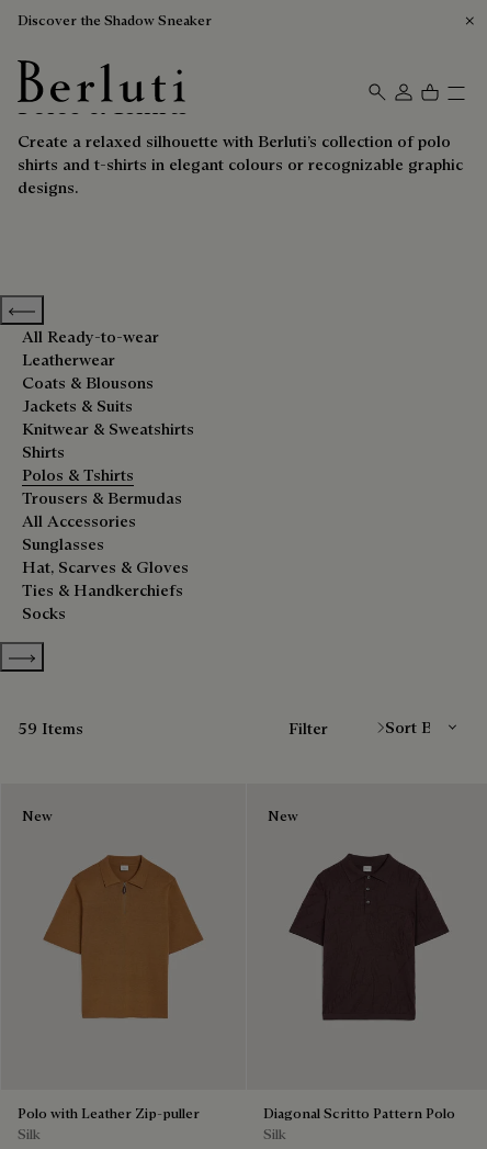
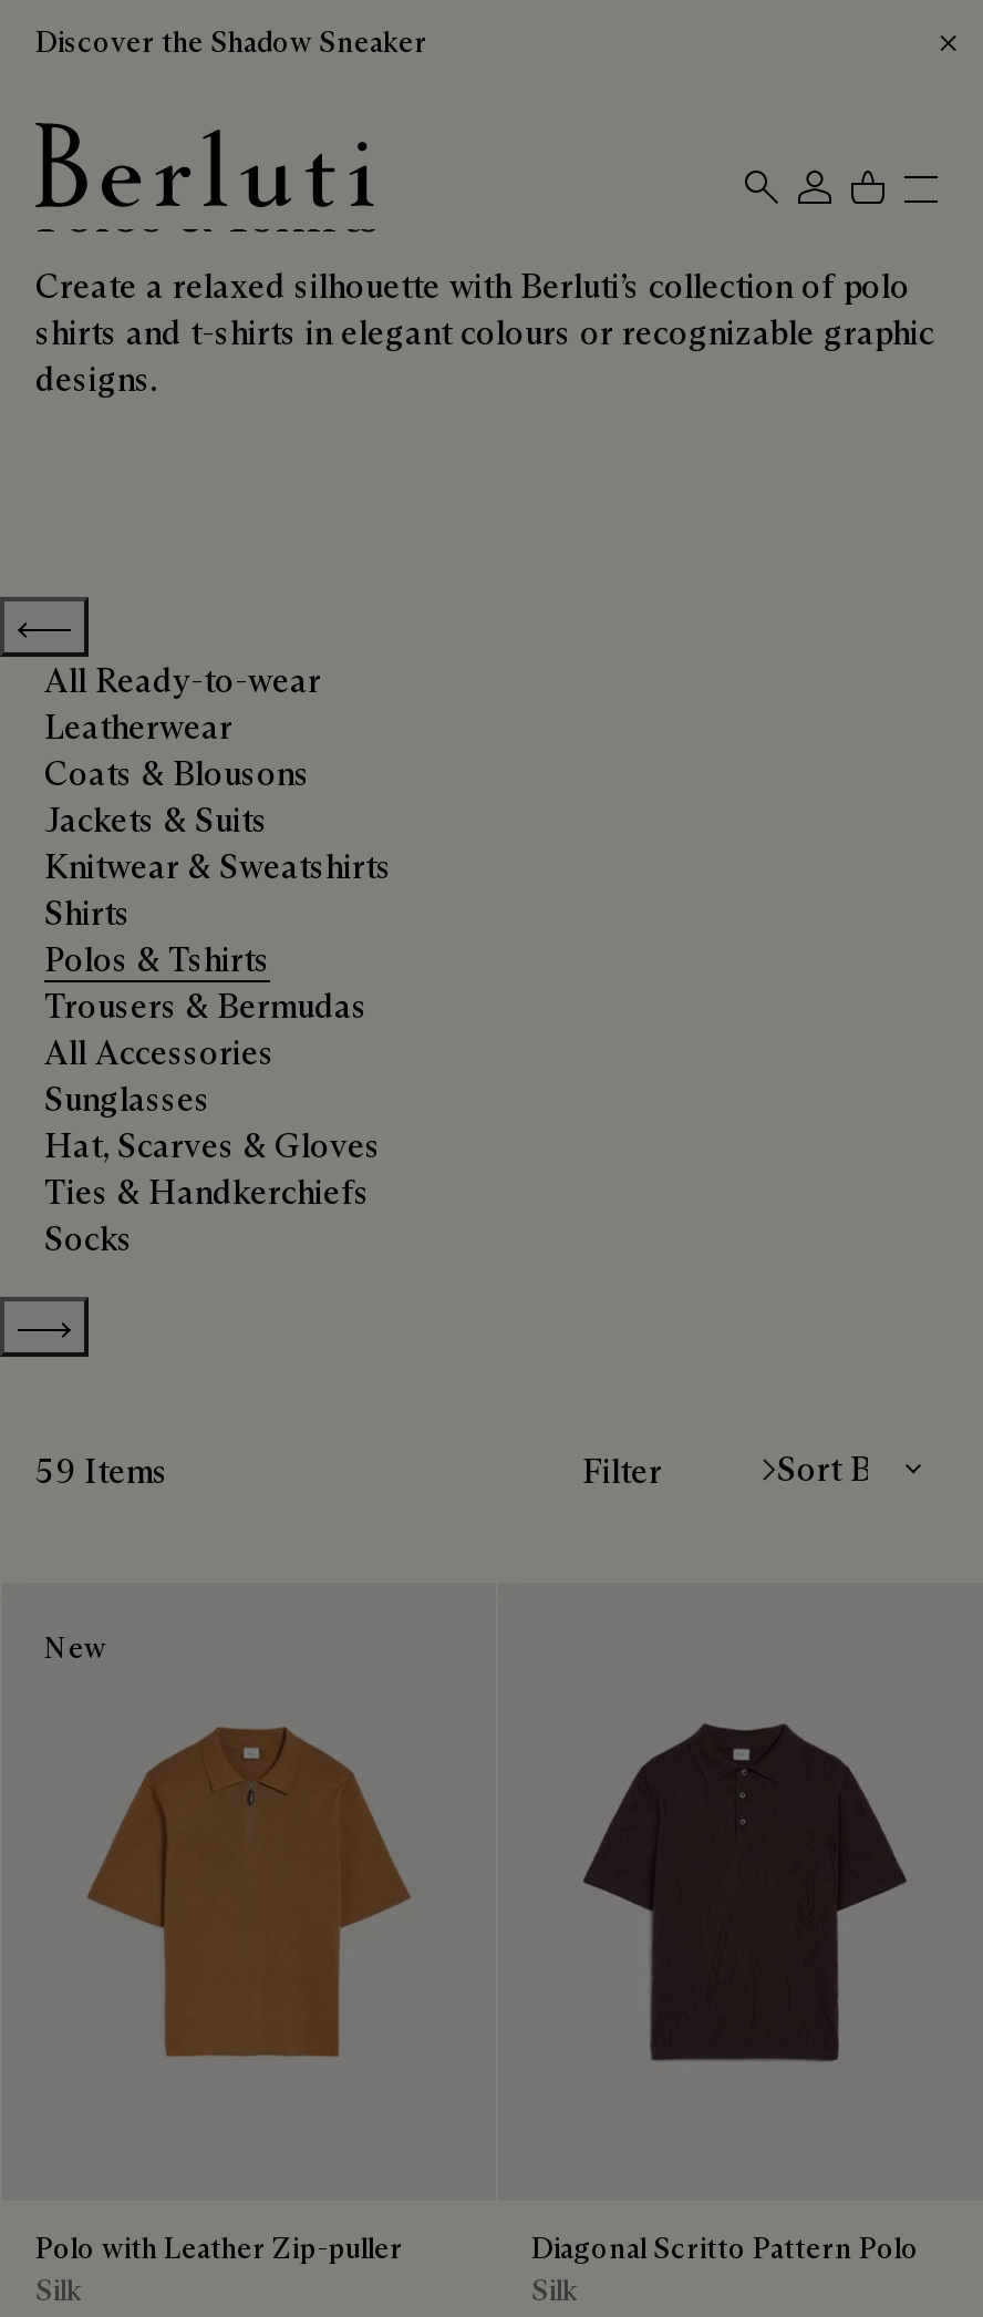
- New
